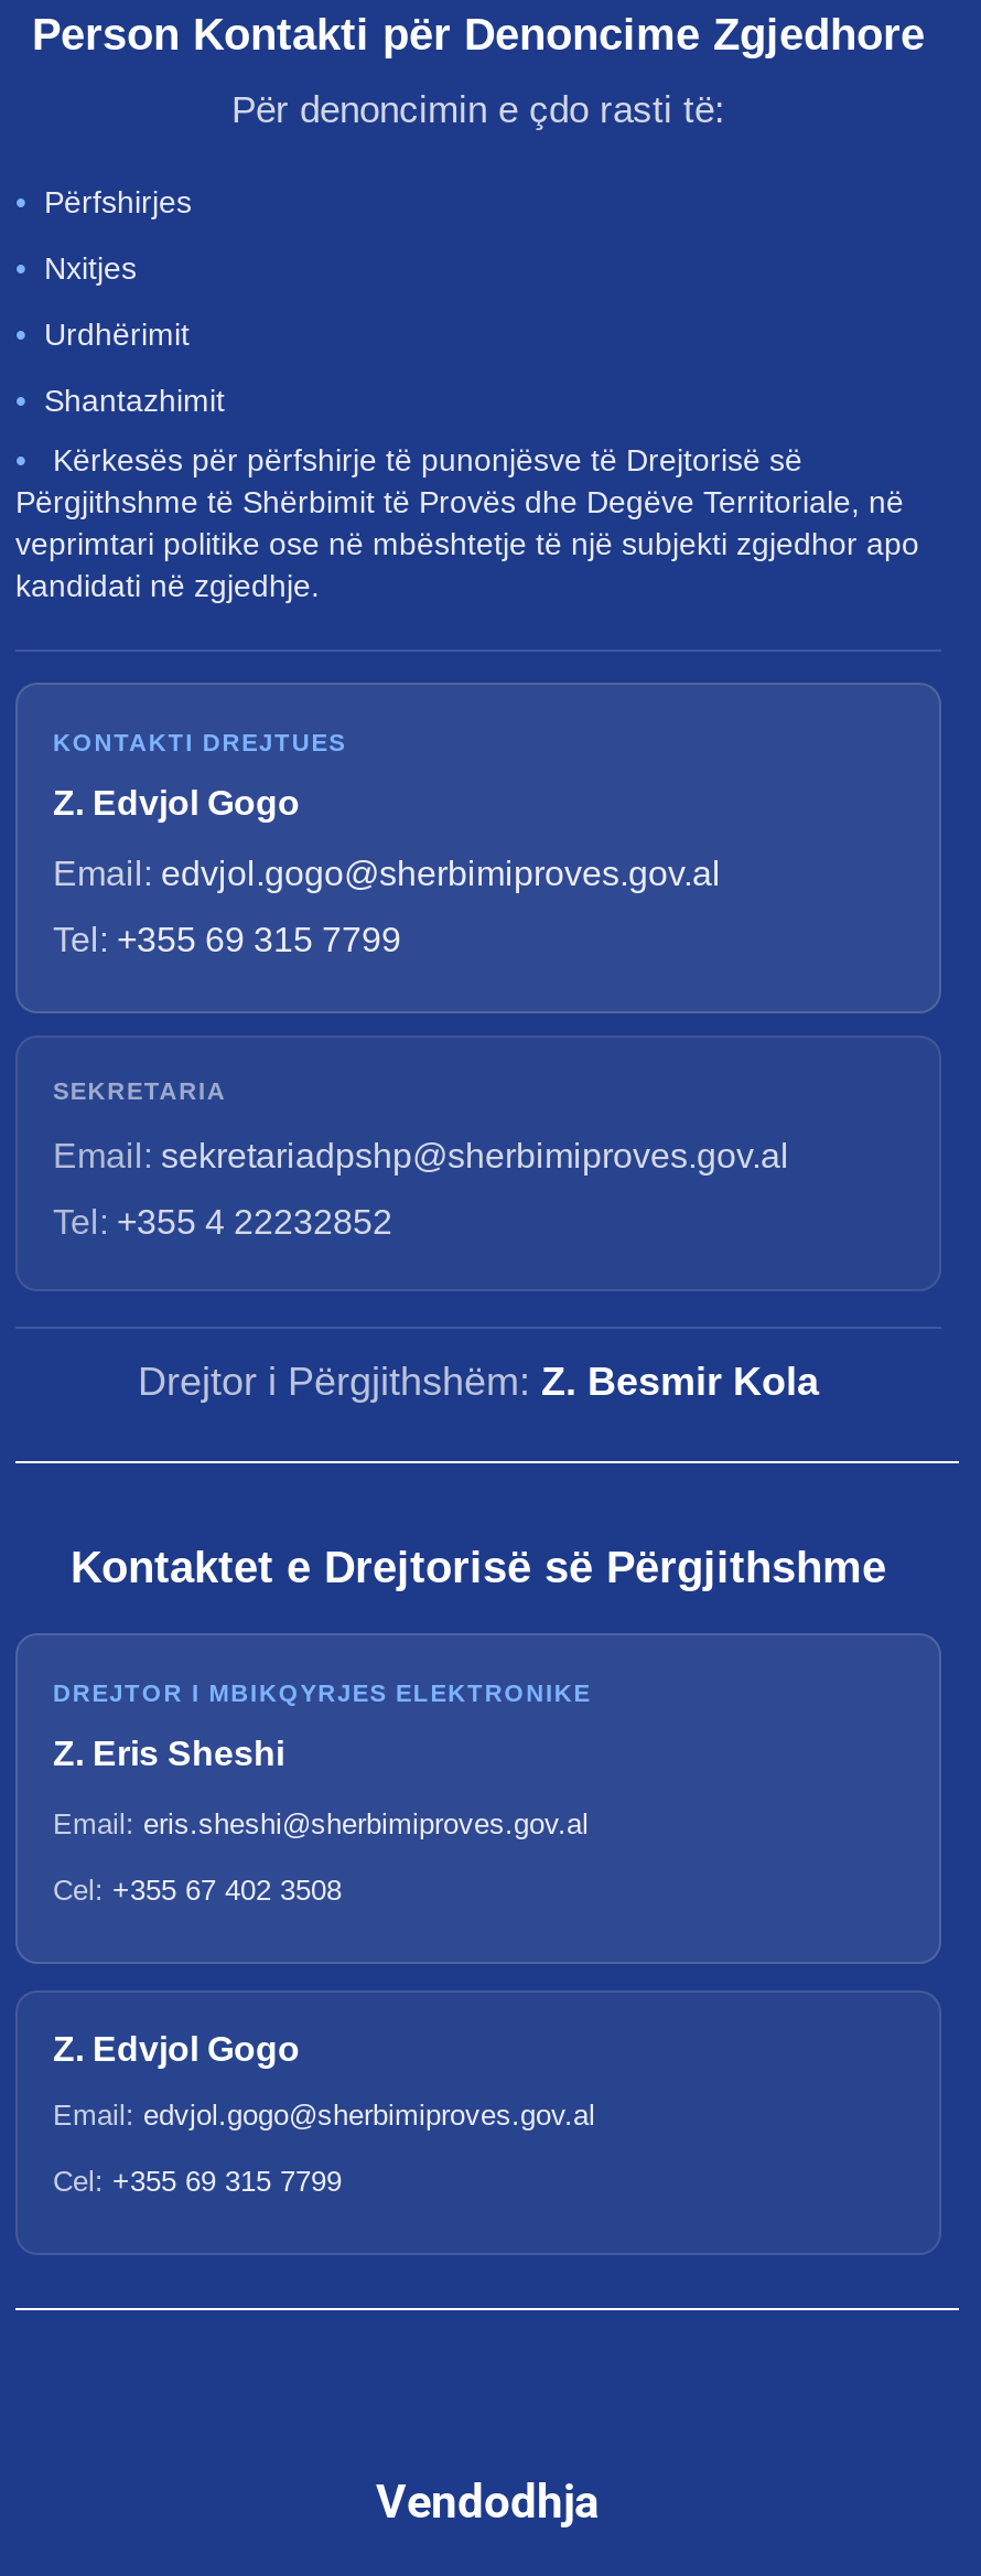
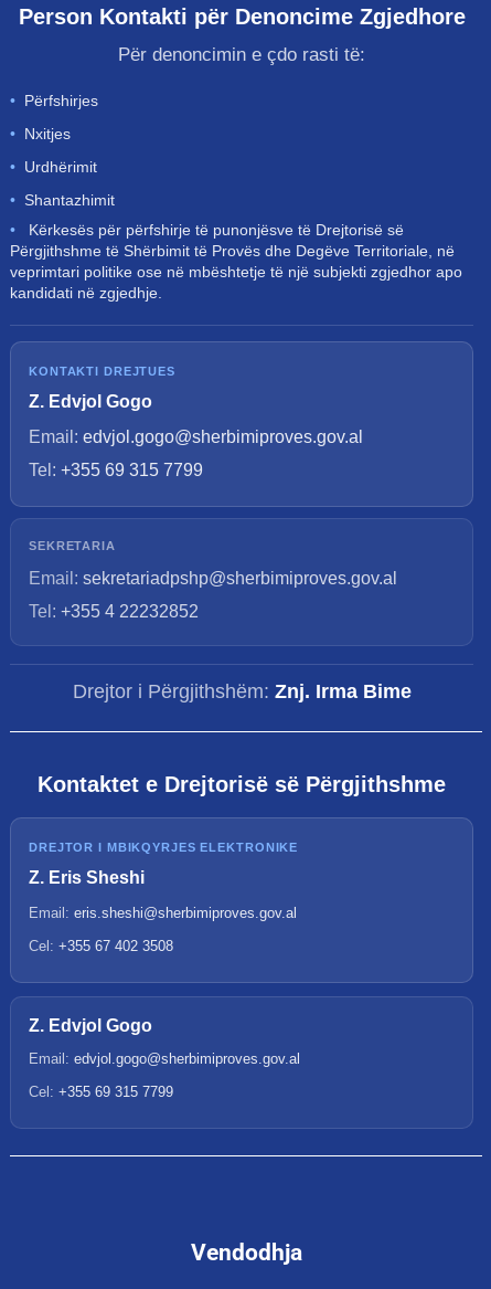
- Drejtor i Përgjithshëm: Z. Besmir Kola
+ Drejtor i Përgjithshëm: Znj. Irma Bime
